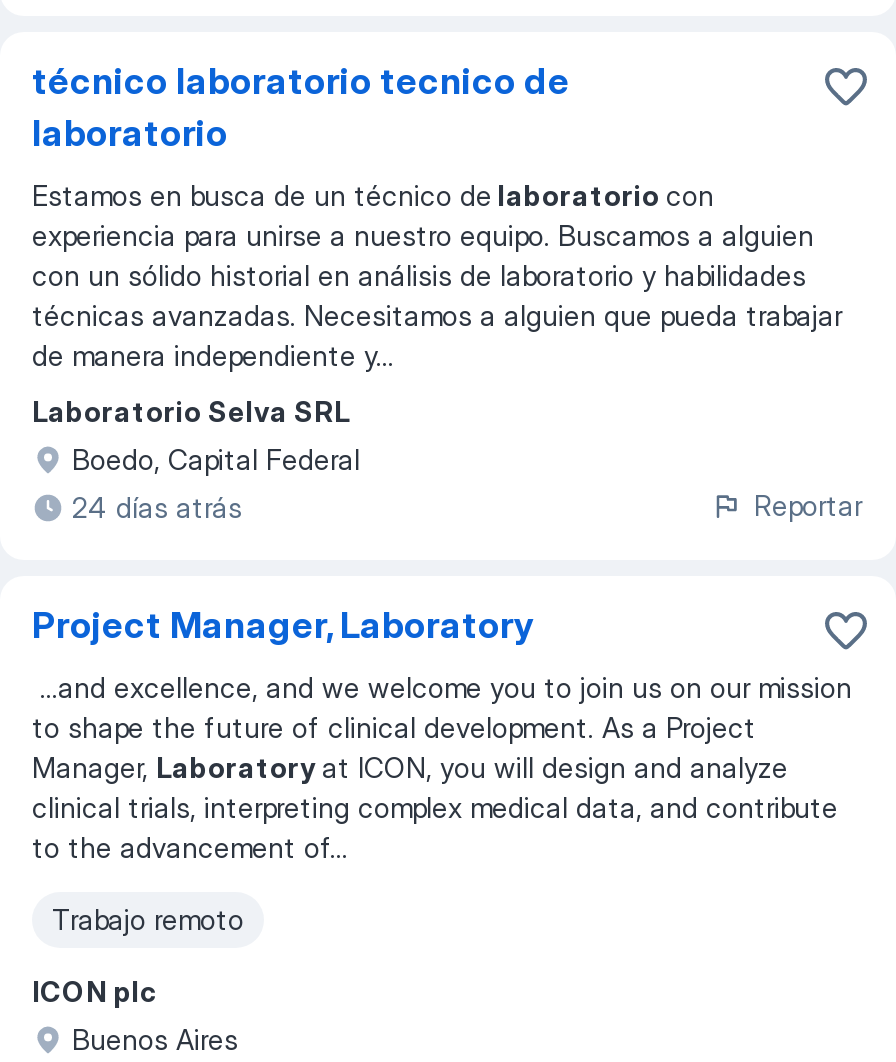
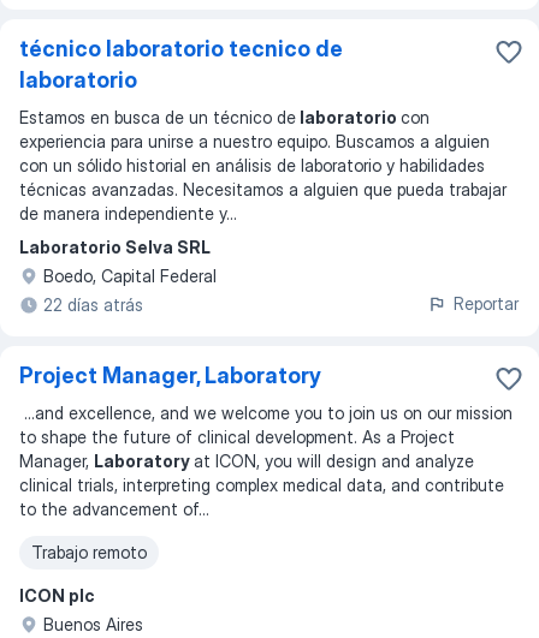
- 24 días atrás
+ 22 días atrás
